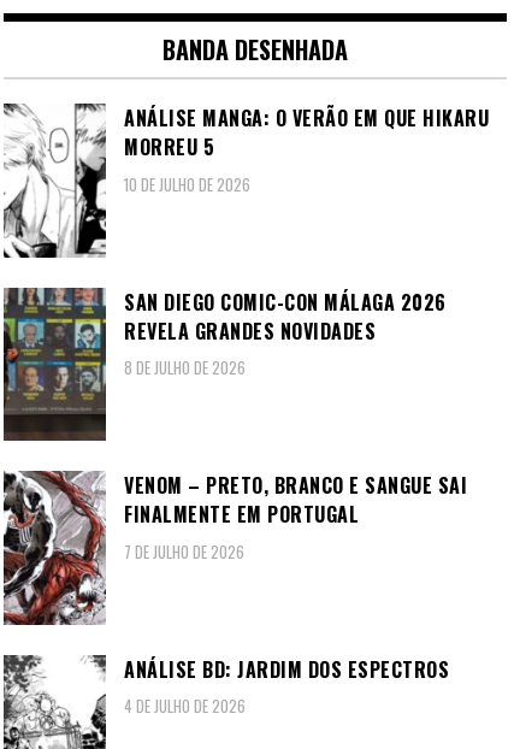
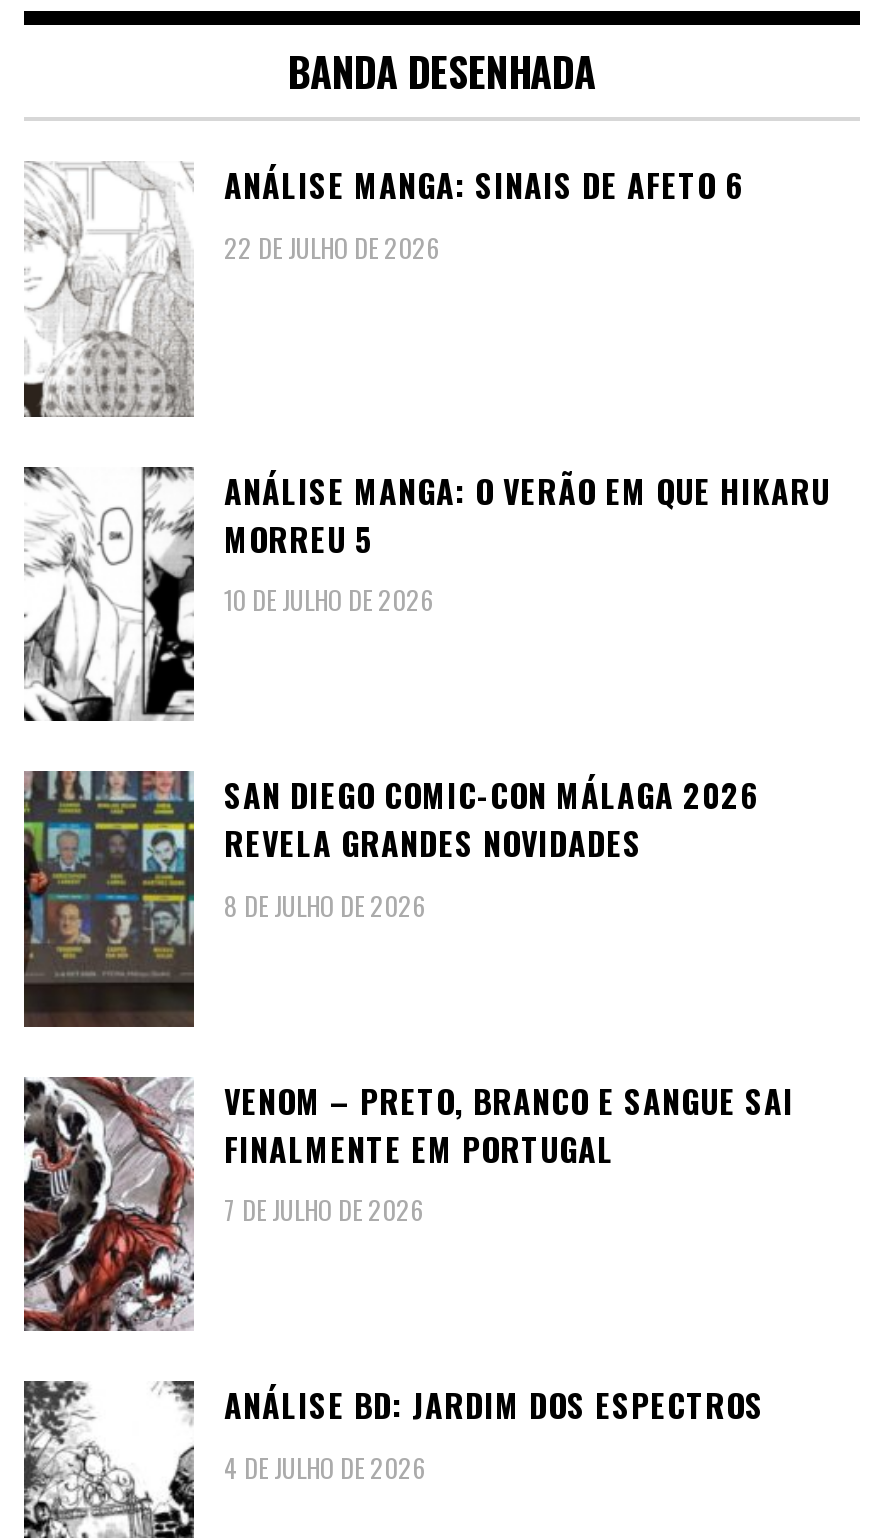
+ [image]
+ ANÁLISE MANGA: SINAIS DE AFETO 6
+ 22 DE JULHO DE 2026
